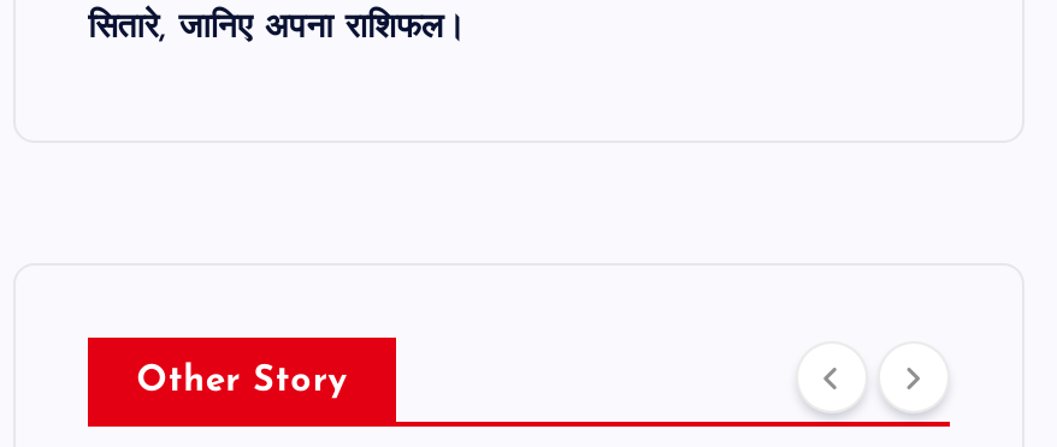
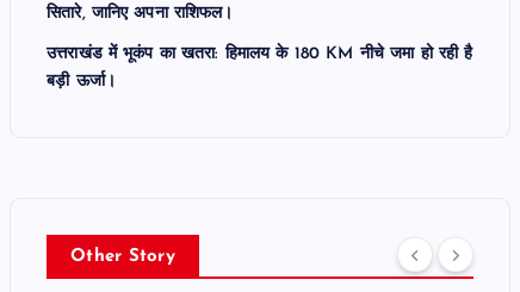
+ उत्तराखंड में भूकंप का खतरा: हिमालय के 180 KM नीचे जमा हो रही है
+ बड़ी ऊर्जा।
